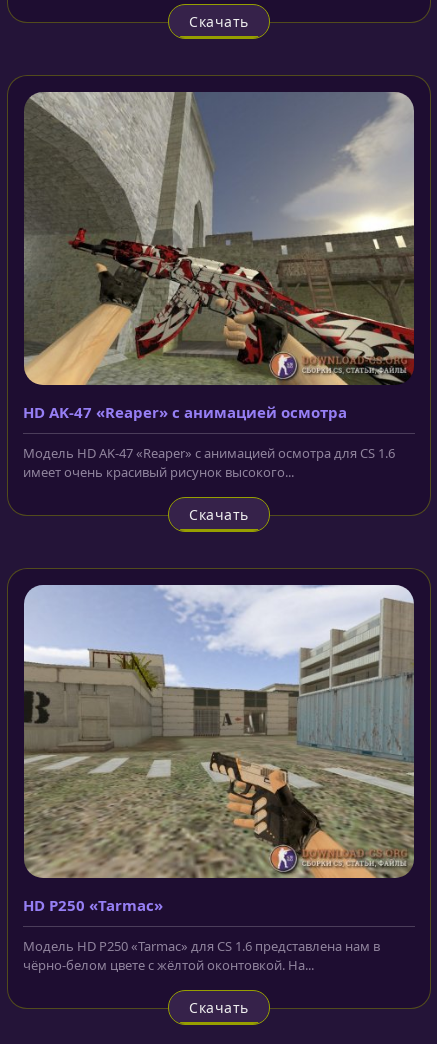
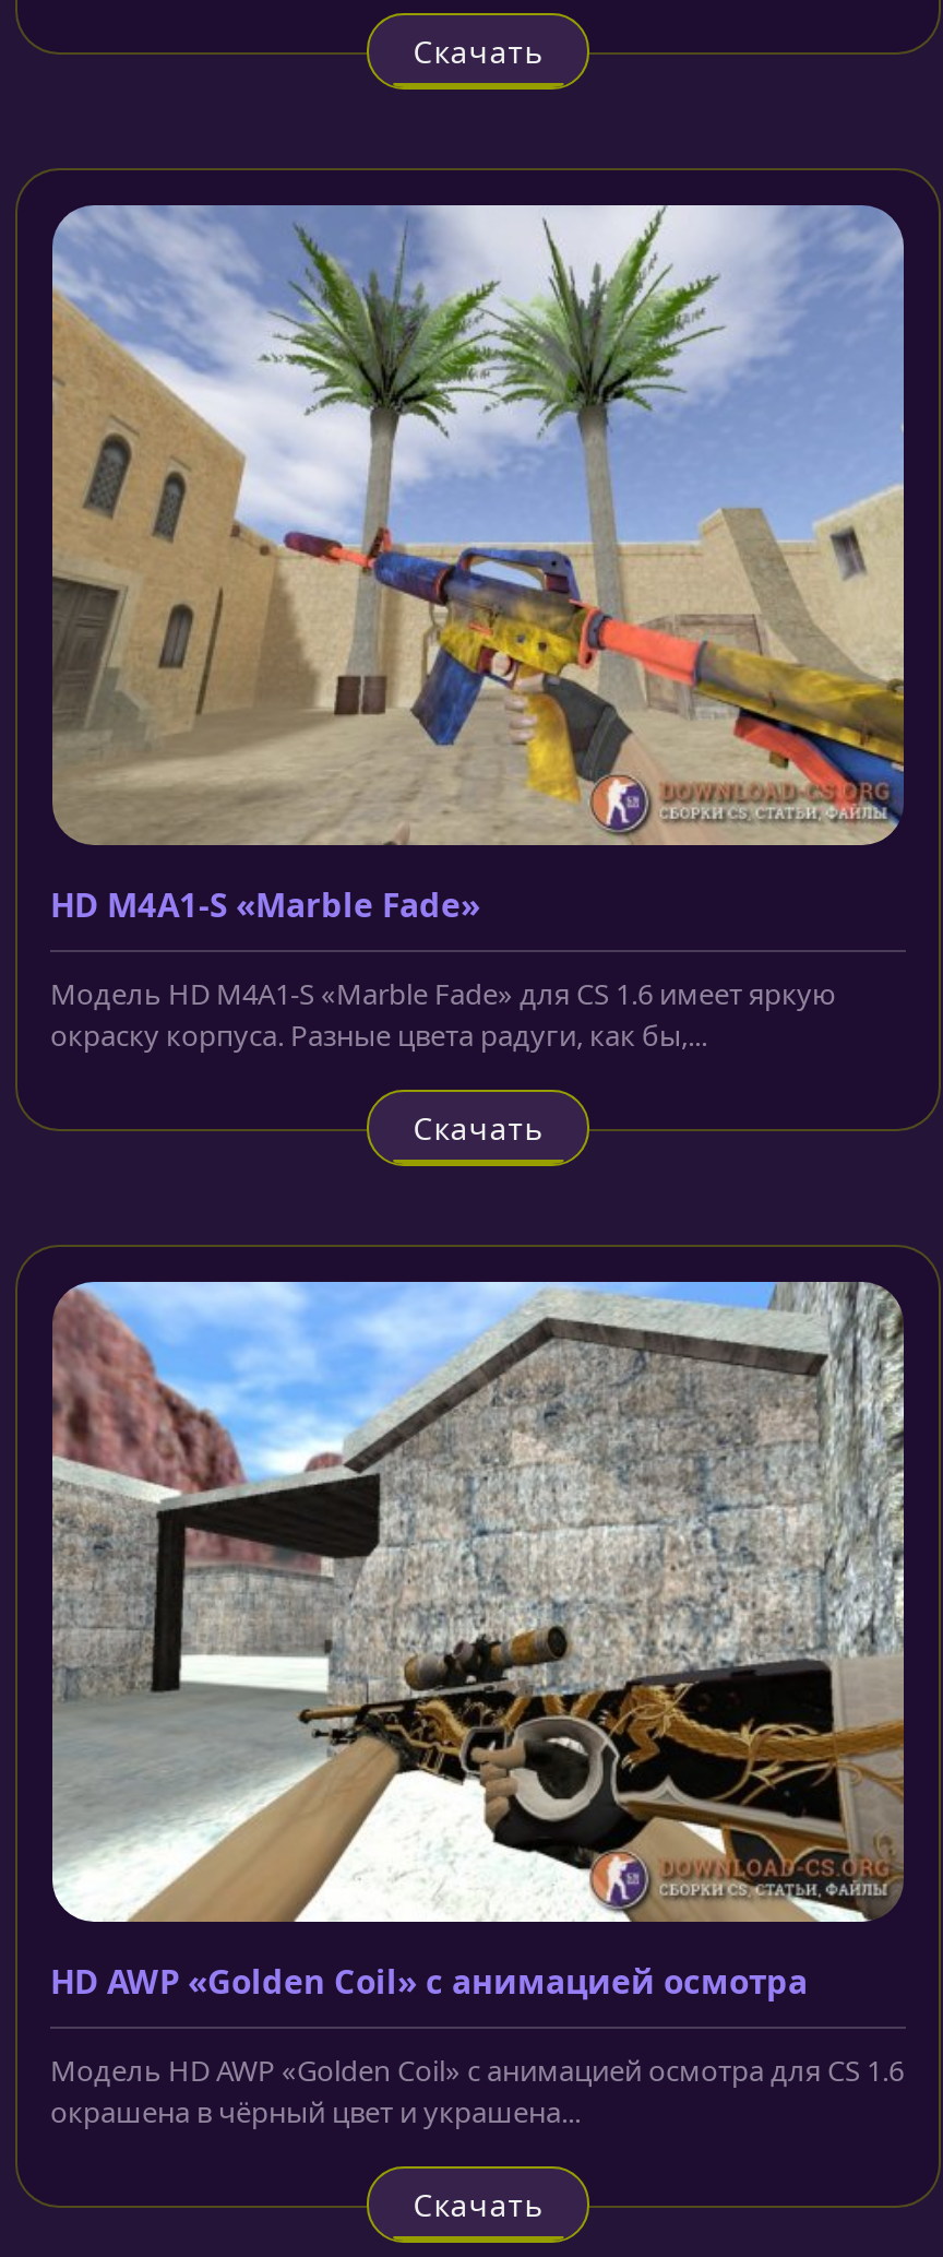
- [image]
- HD AK-47 «Reaper» с анимацией осмотра
+ [image]
+ HD M4A1-S «Marble Fade»

- Модель HD AK-47 «Reaper» с анимацией осмотра для CS 1.6
- имеет очень красивый рисунок высокого...
+ Модель HD M4A1-S «Marble Fade» для CS 1.6 имеет яркую
+ окраску корпуса. Разные цвета радуги, как бы,...

- [image]
- HD P250 «Tarmac»
+ [image]
+ HD AWP «Golden Coil» с анимацией осмотра

- Модель HD P250 «Tarmac» для CS 1.6 представлена нам в
- чёрно-белом цвете с жёлтой оконтовкой. На...
+ Модель HD AWP «Golden Coil» с анимацией осмотра для CS 1.6
+ окрашена в чёрный цвет и украшена...
